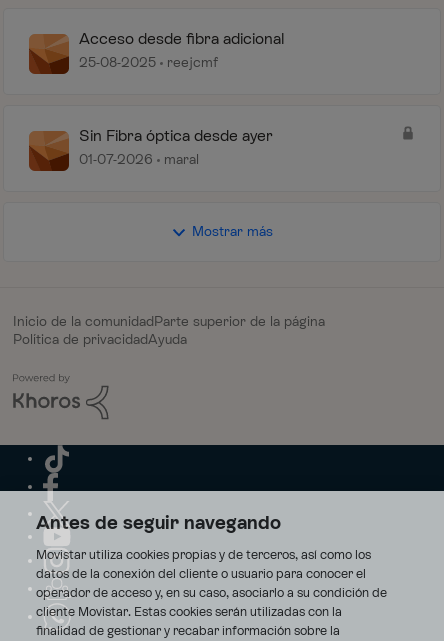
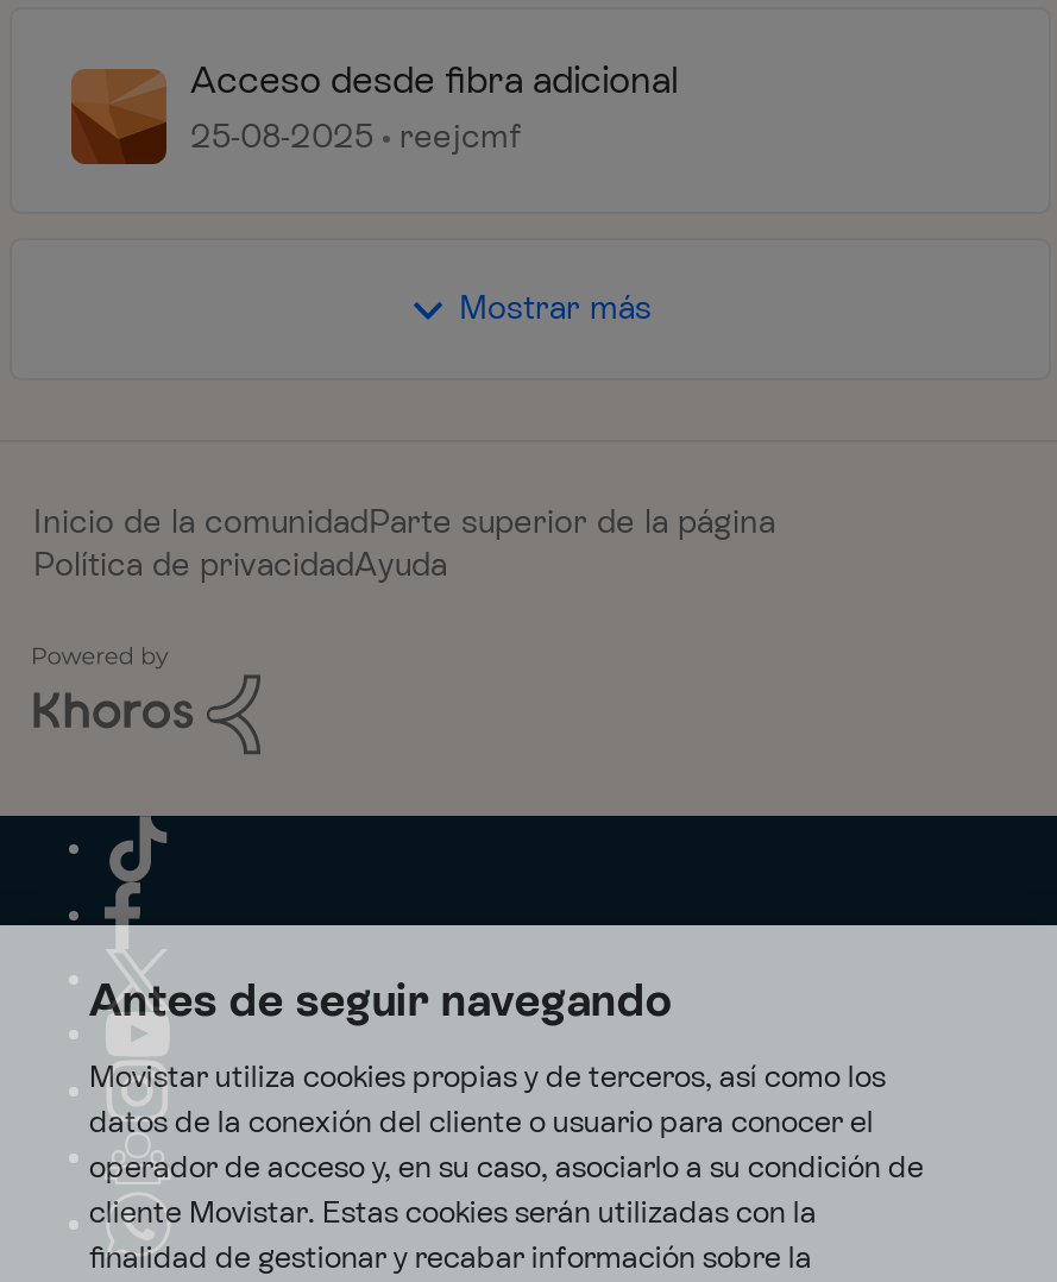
- Sin Fibra óptica desde ayer
- 01-07-2026
- maral
